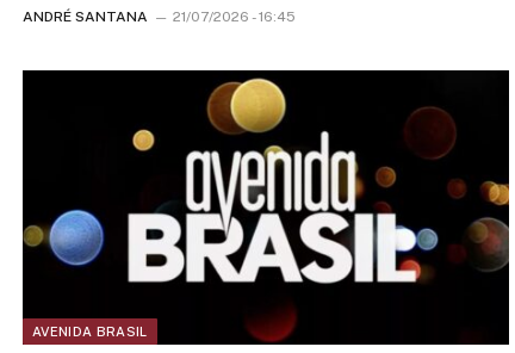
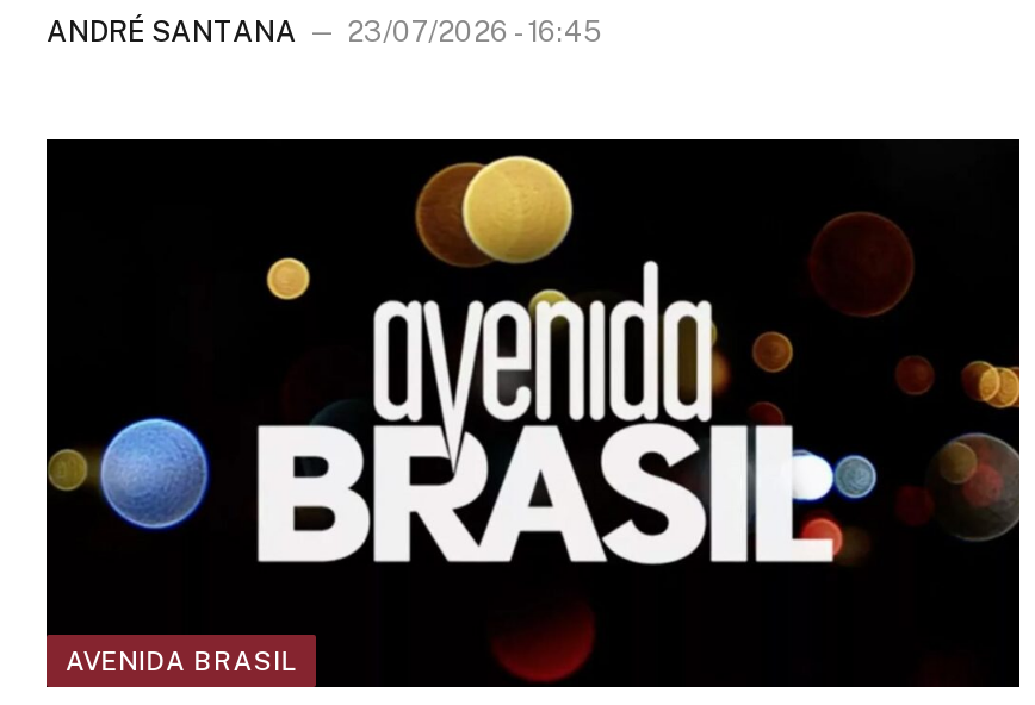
- ANDRÉ SANTANA 21/07/2026 - 16:45
+ ANDRÉ SANTANA 23/07/2026 - 16:45
